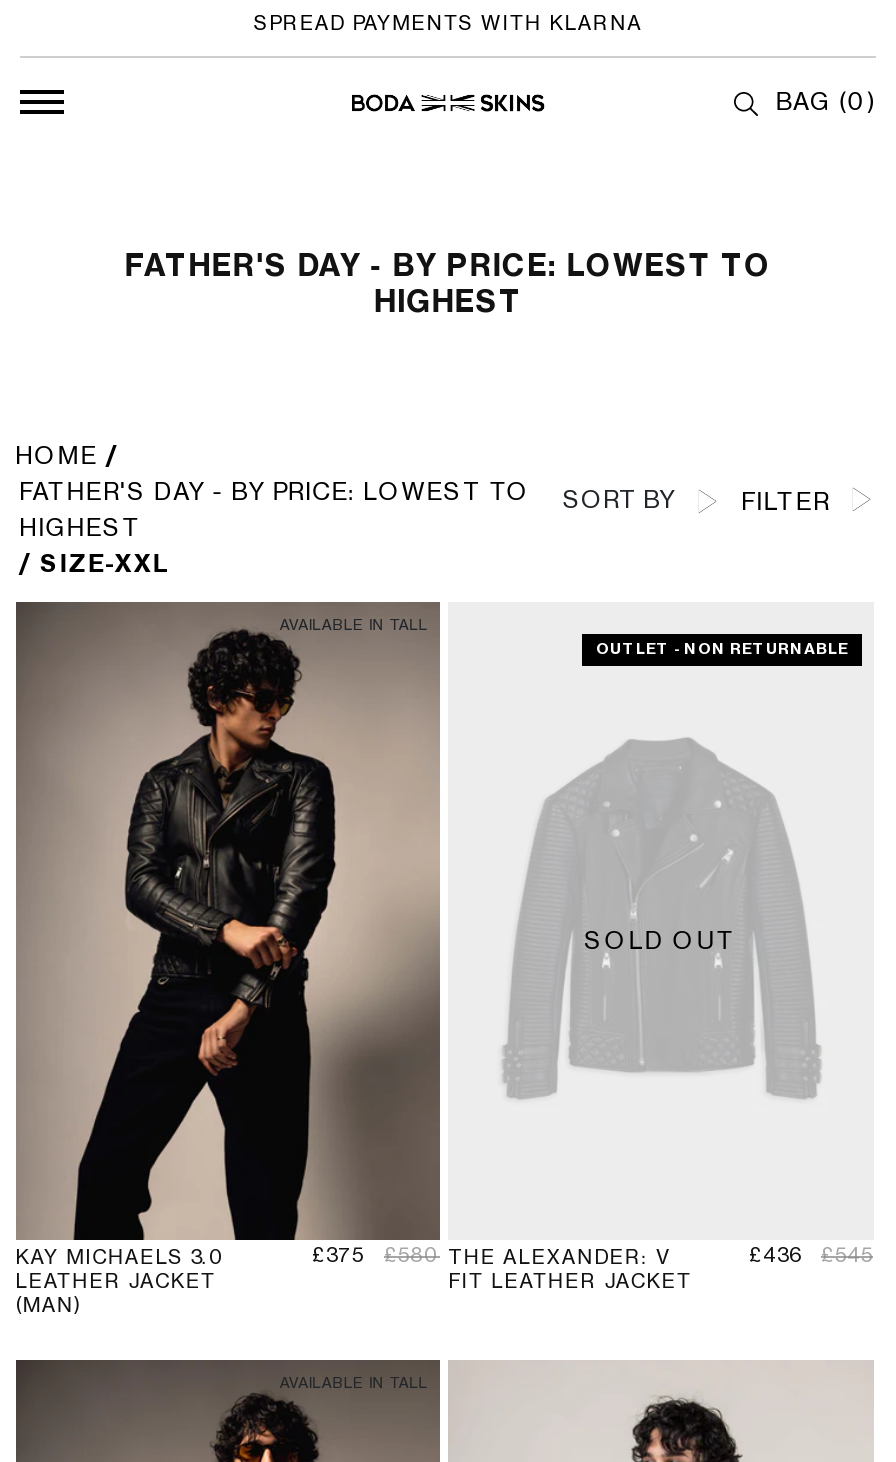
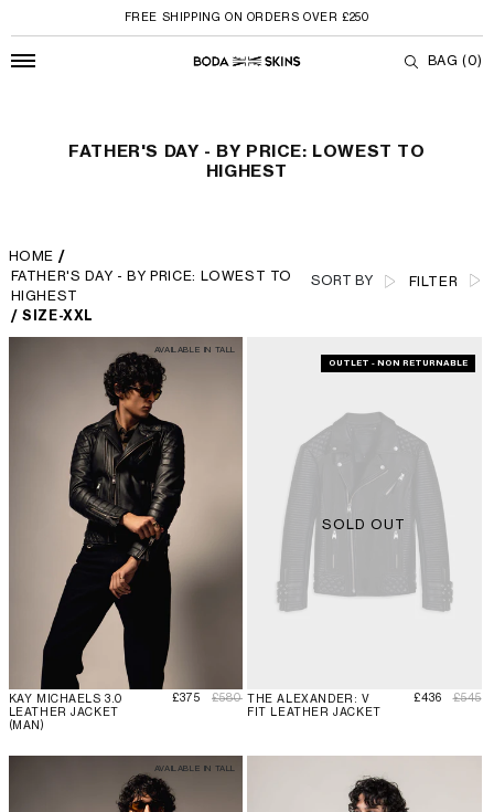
- SPREAD PAYMENTS WITH KLARNA
+ FREE SHIPPING ON ORDERS OVER £250
